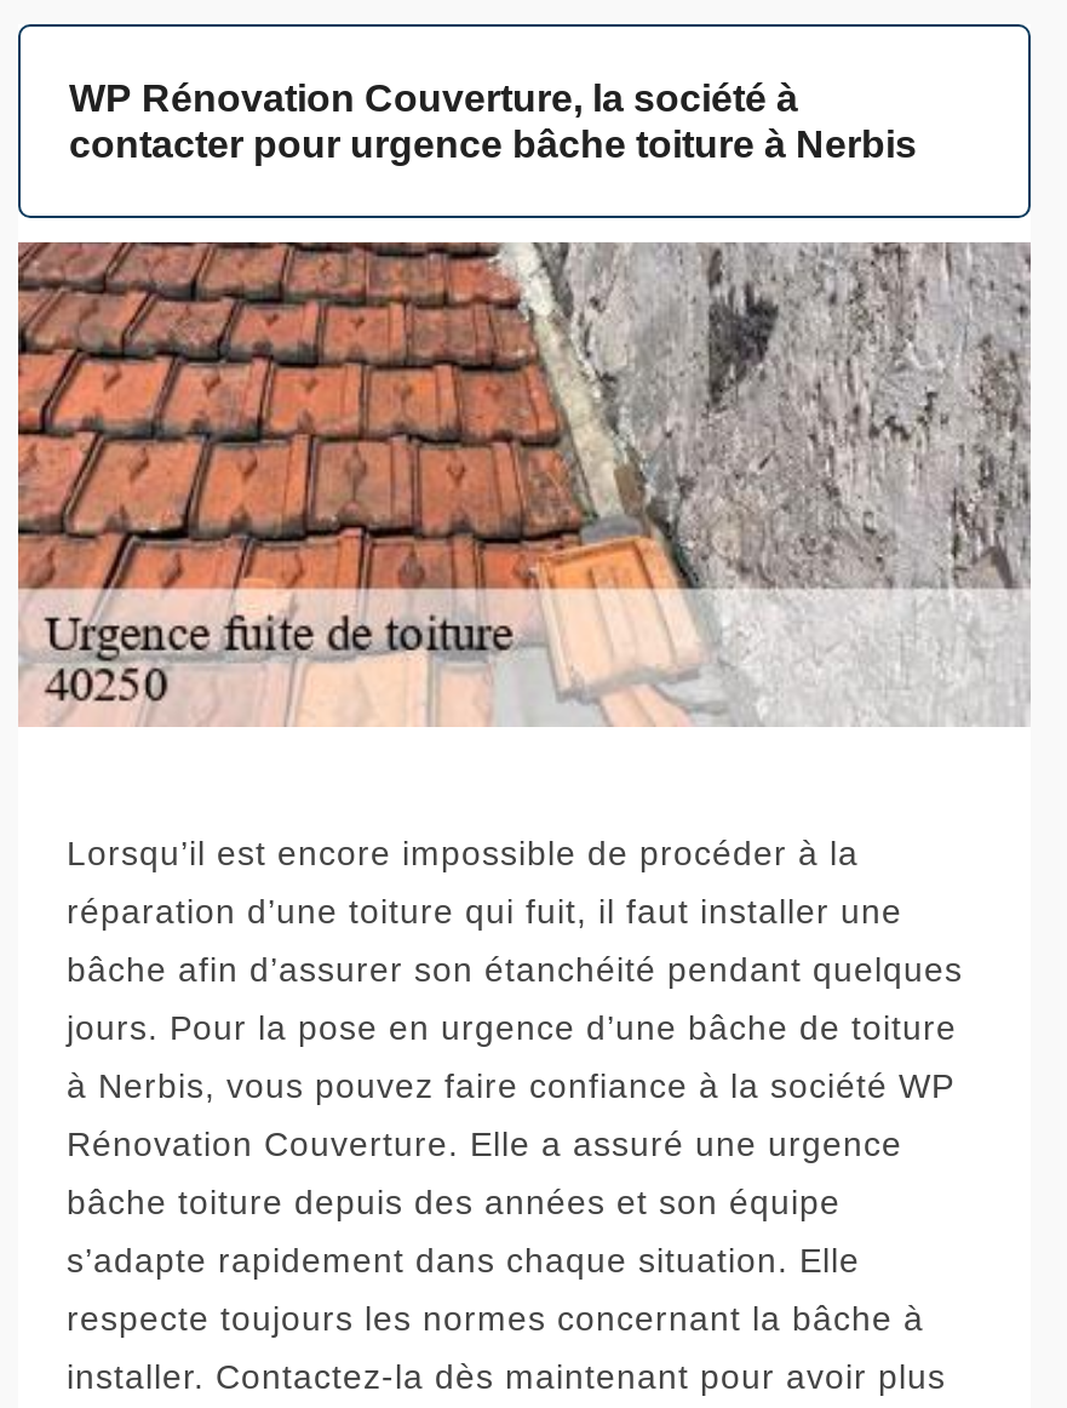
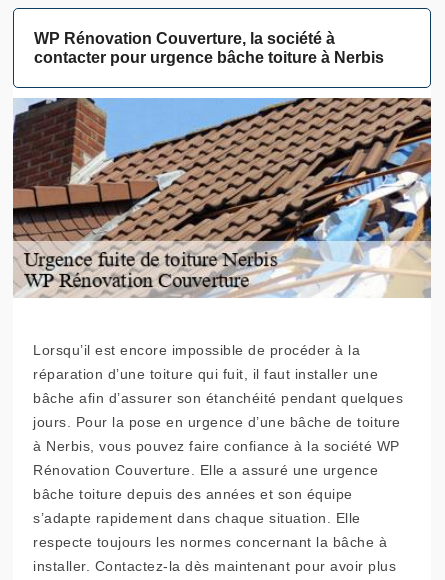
- [image]
+ [image]
